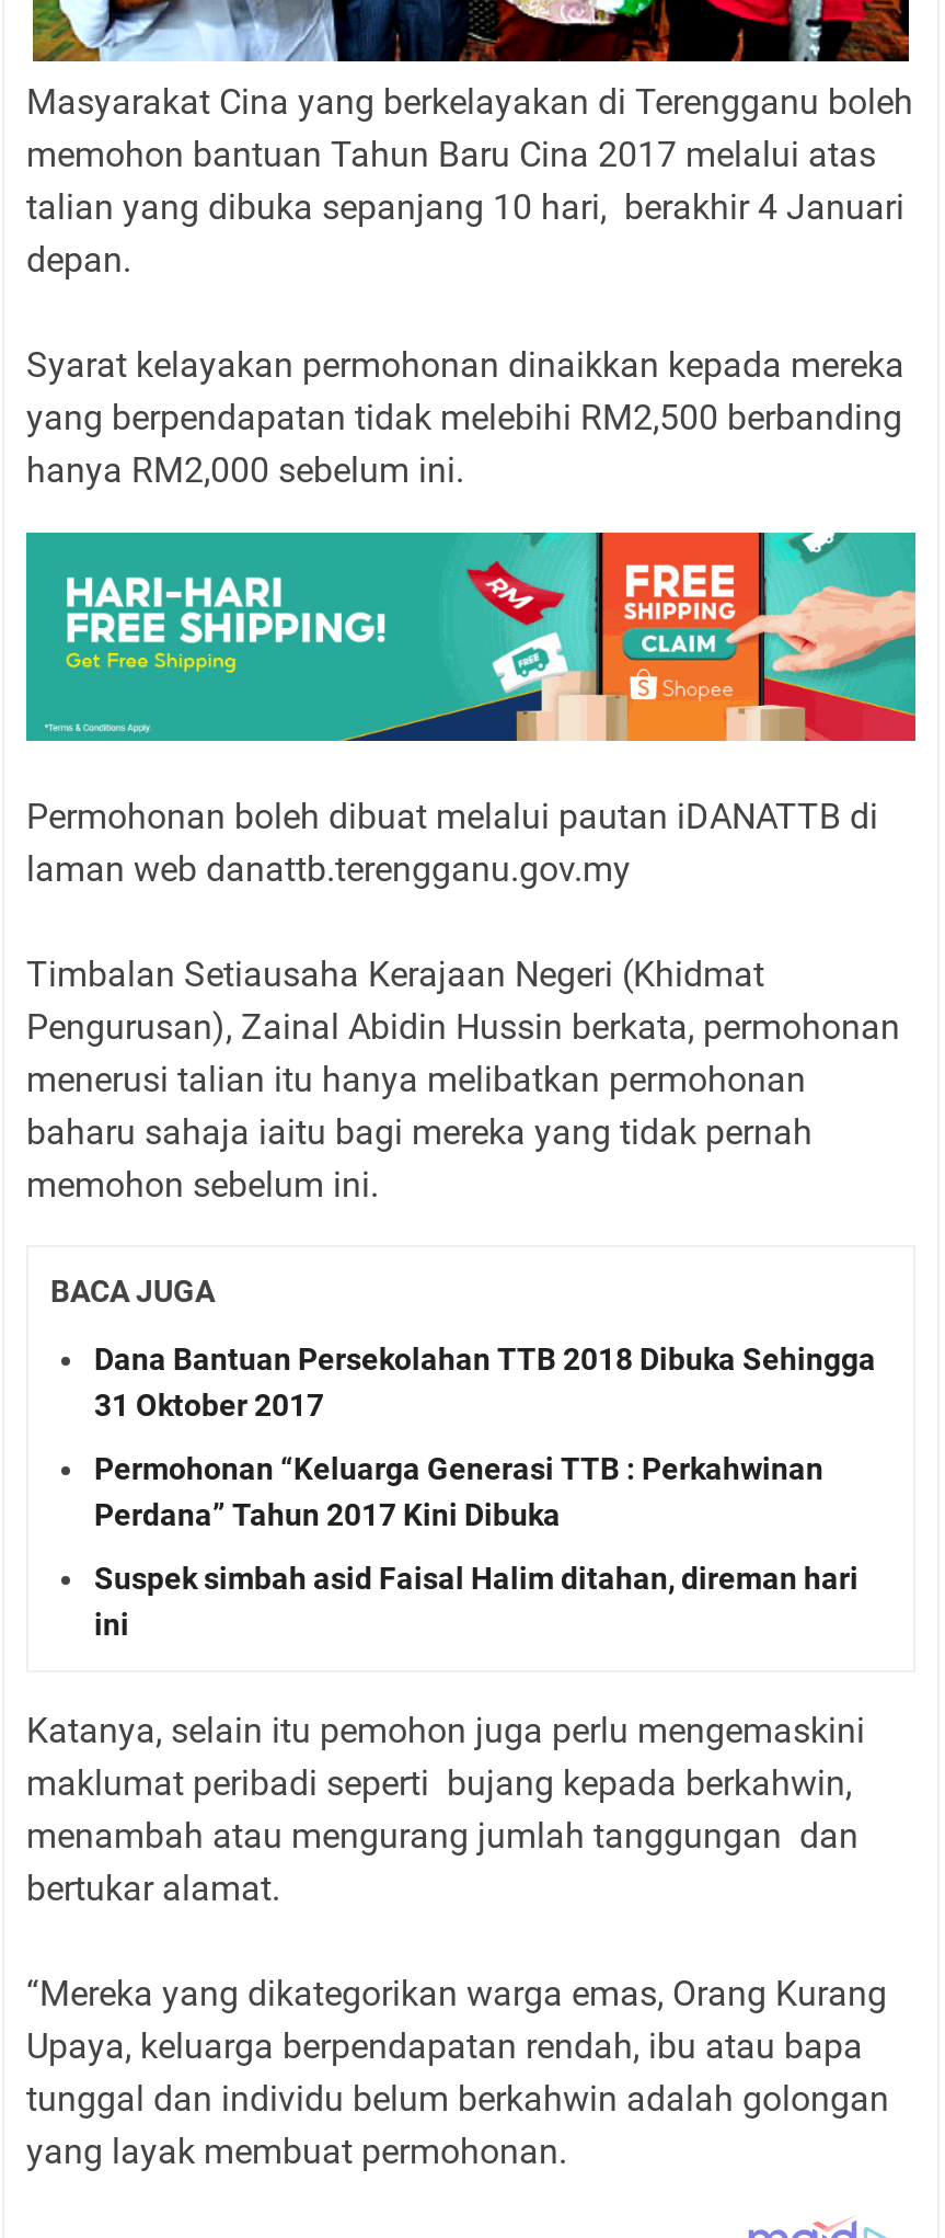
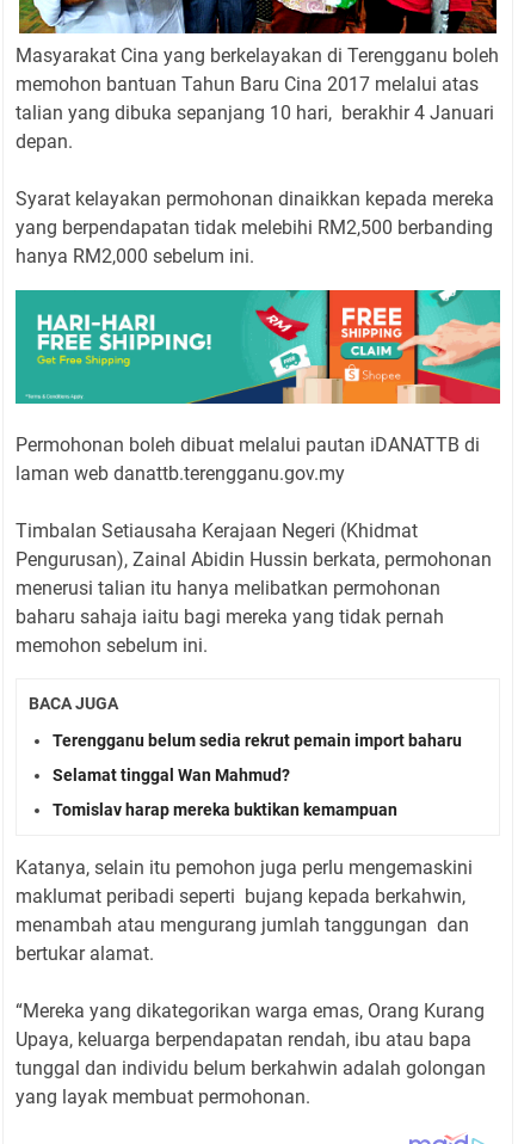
- Dana Bantuan Persekolahan TTB 2018 Dibuka Sehingga
- 31 Oktober 2017
+ Terengganu belum sedia rekrut pemain import baharu

- Permohonan “Keluarga Generasi TTB : Perkahwinan
- Perdana” Tahun 2017 Kini Dibuka
+ Selamat tinggal Wan Mahmud?

- Suspek simbah asid Faisal Halim ditahan, direman hari
- ini
+ Tomislav harap mereka buktikan kemampuan
